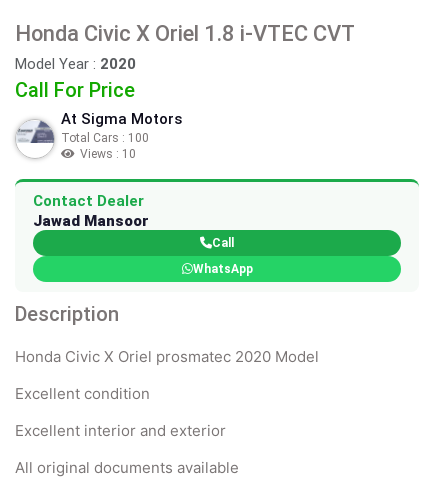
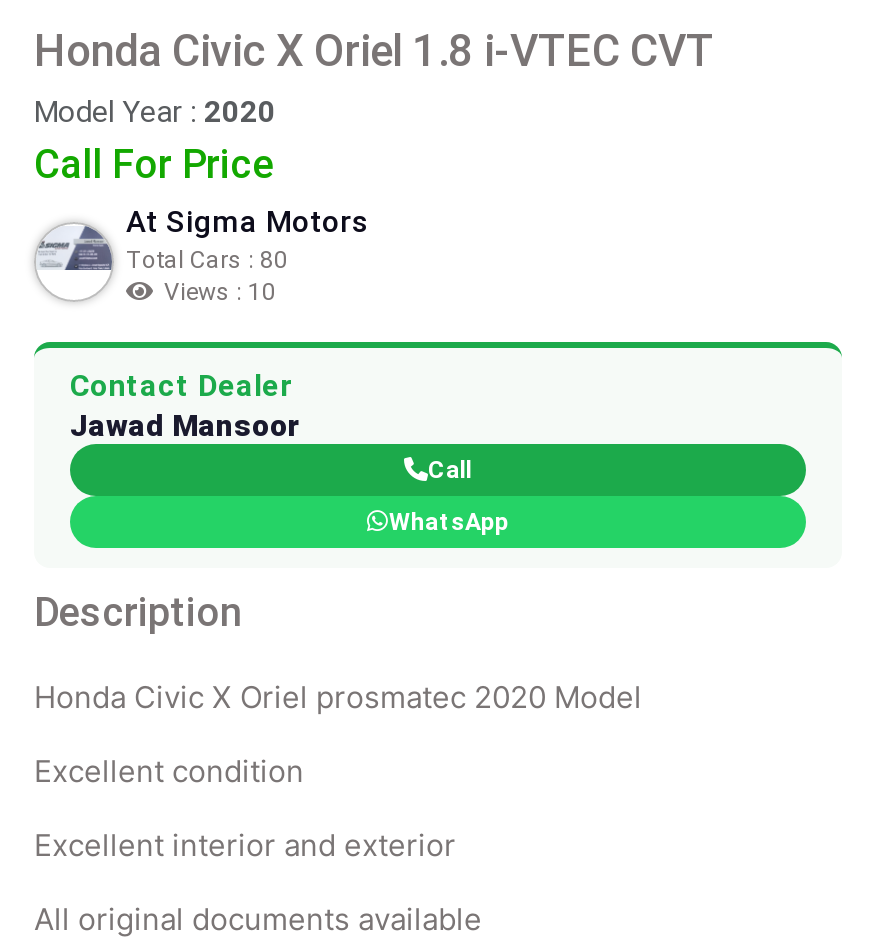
- Total Cars : 100
+ Total Cars : 80
